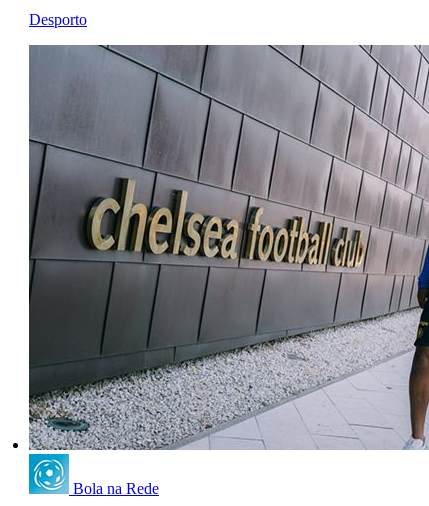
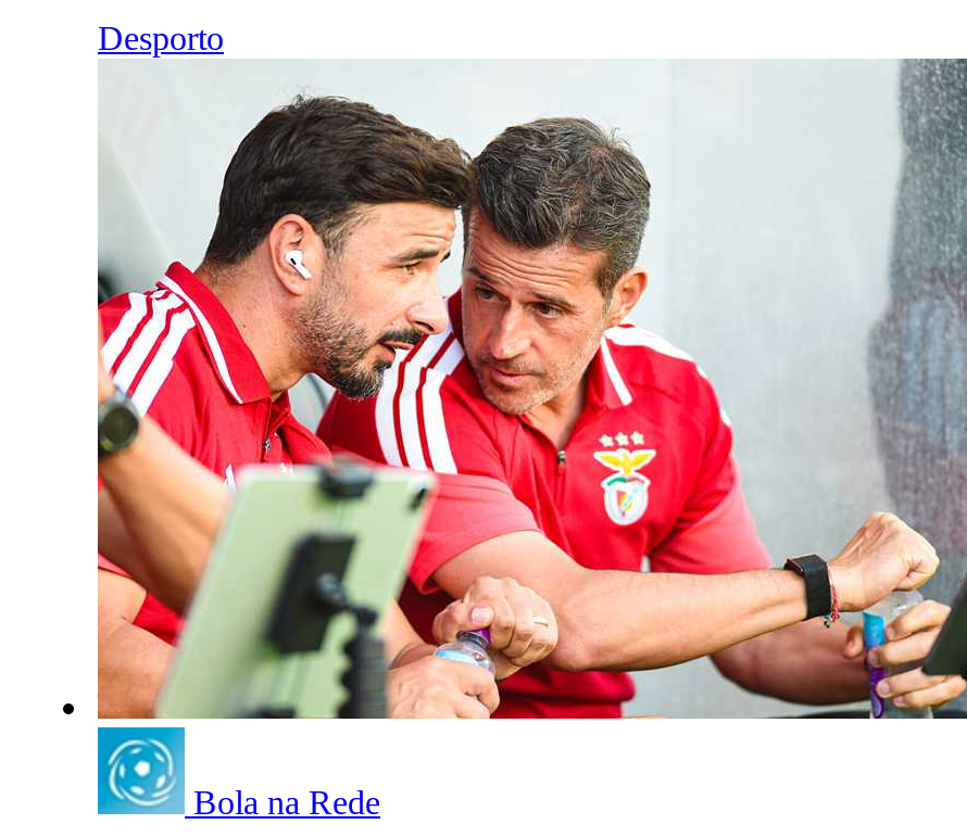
- [image]
+ [image]
